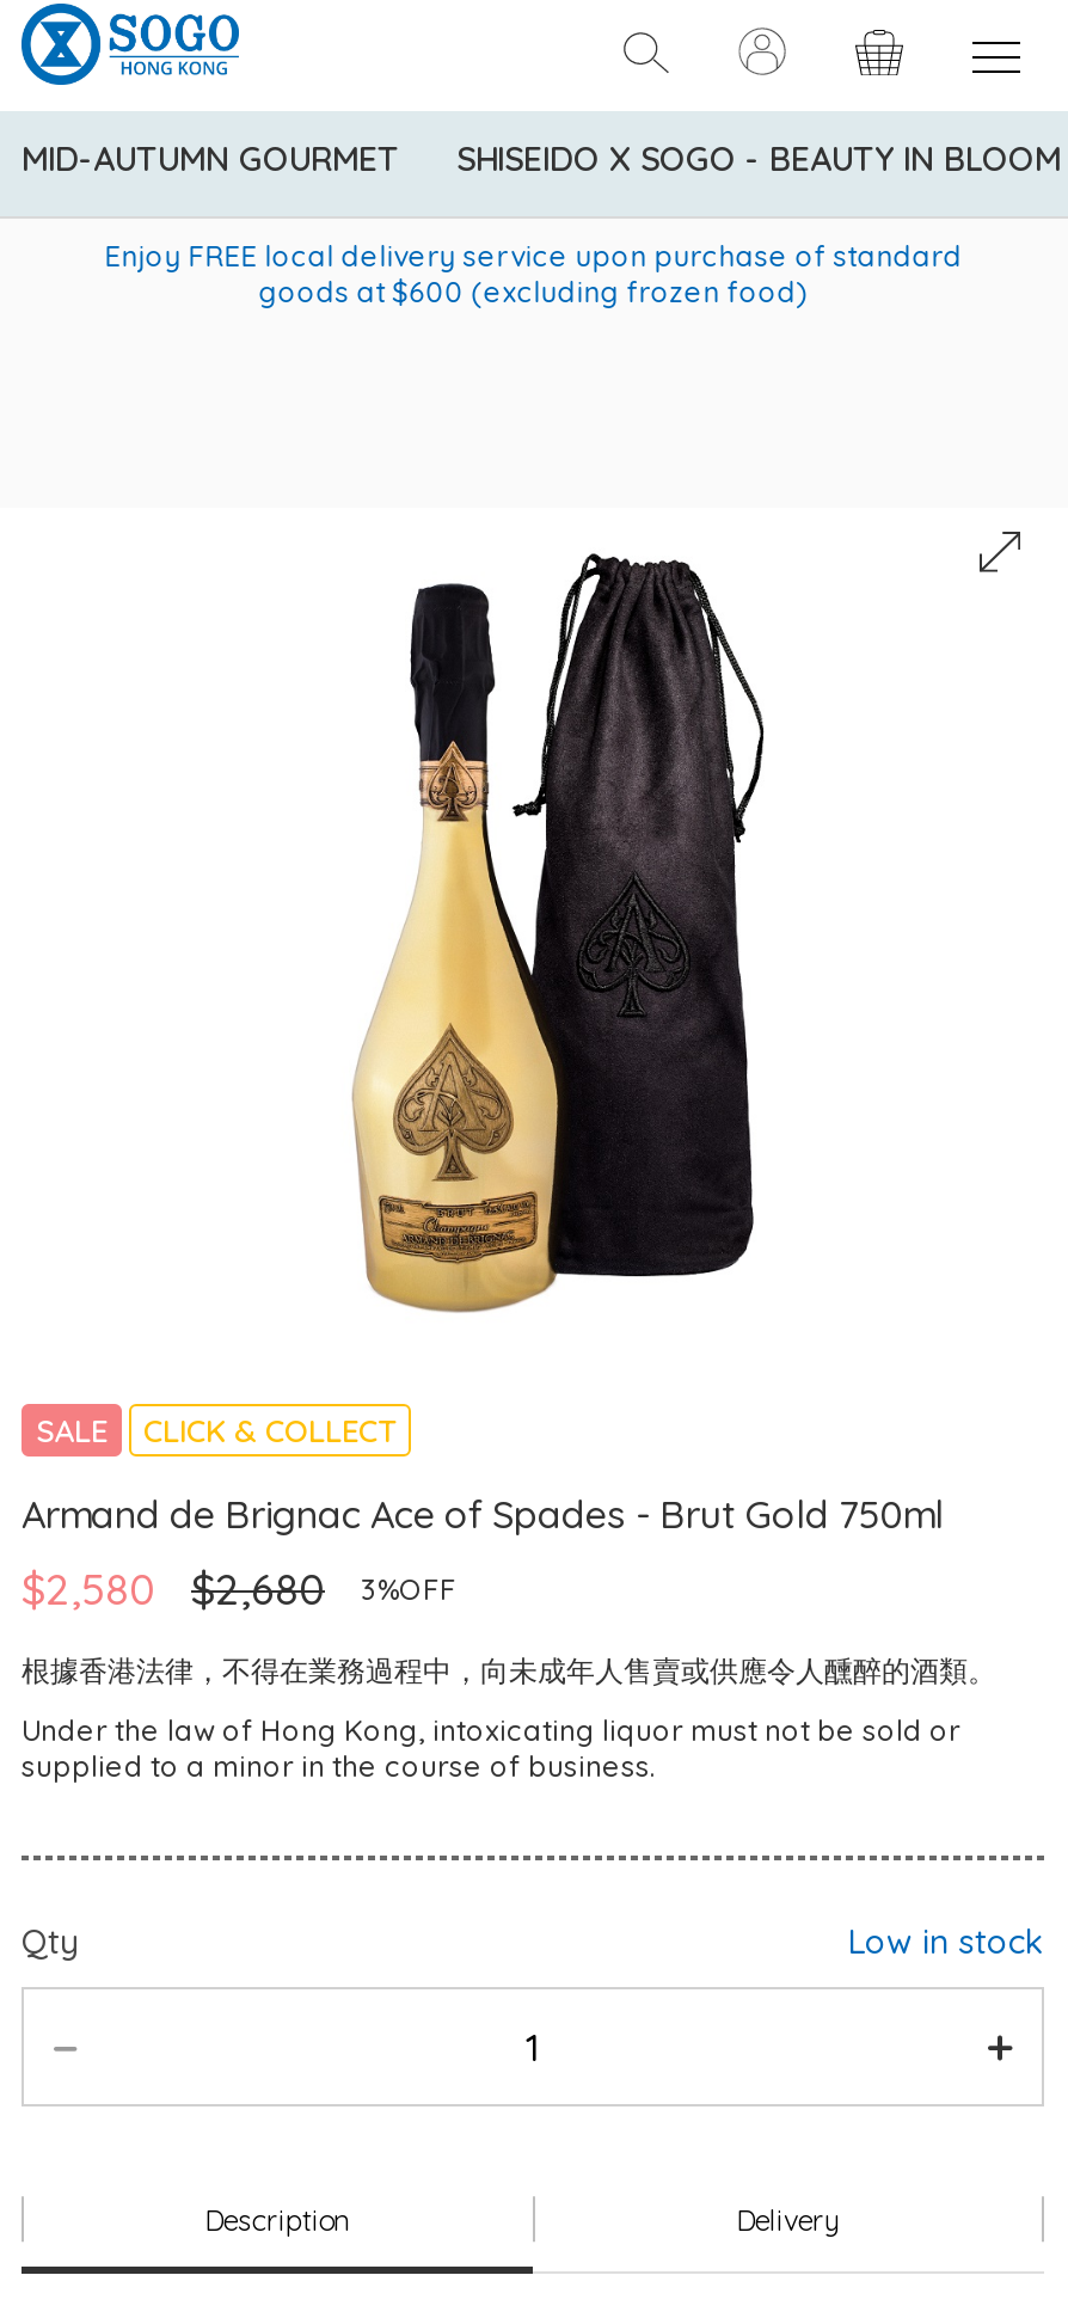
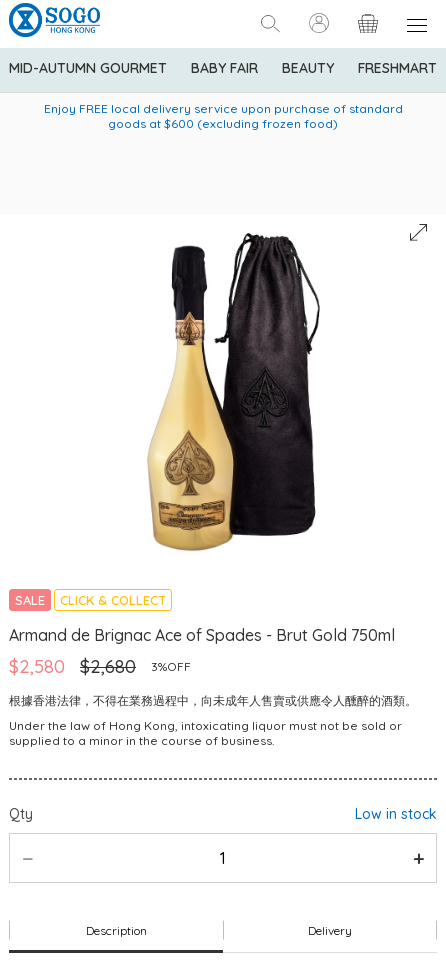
- SHISEIDO X SOGO - BEAUTY IN BLOOM
+ BABY FAIR
+ BEAUTY
+ FRESHMART
